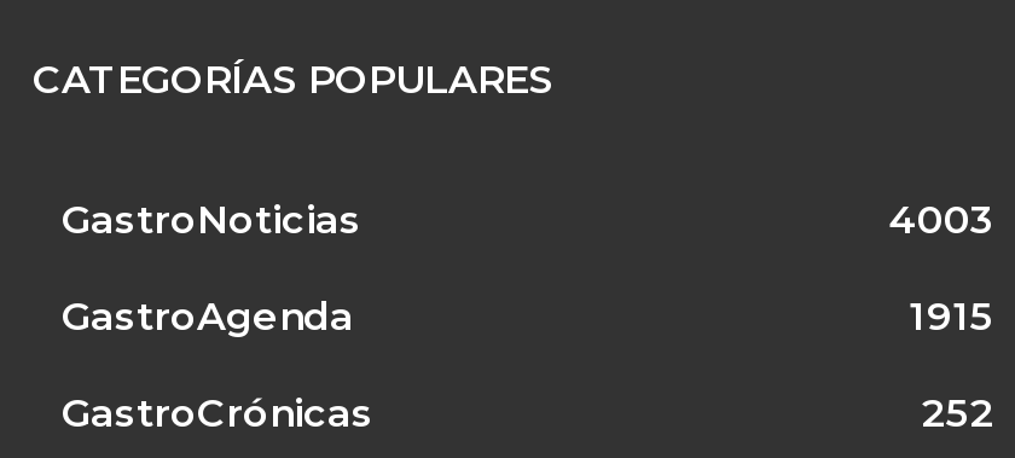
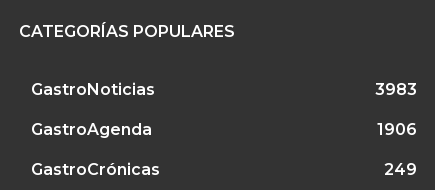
- 4003
+ 3983

- 1915
+ 1906

- 252
+ 249
